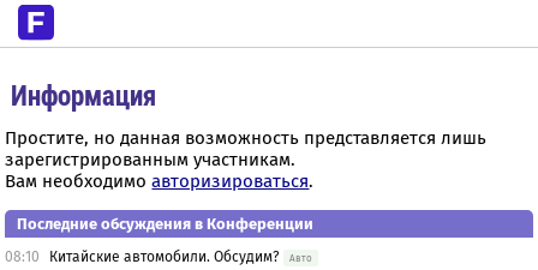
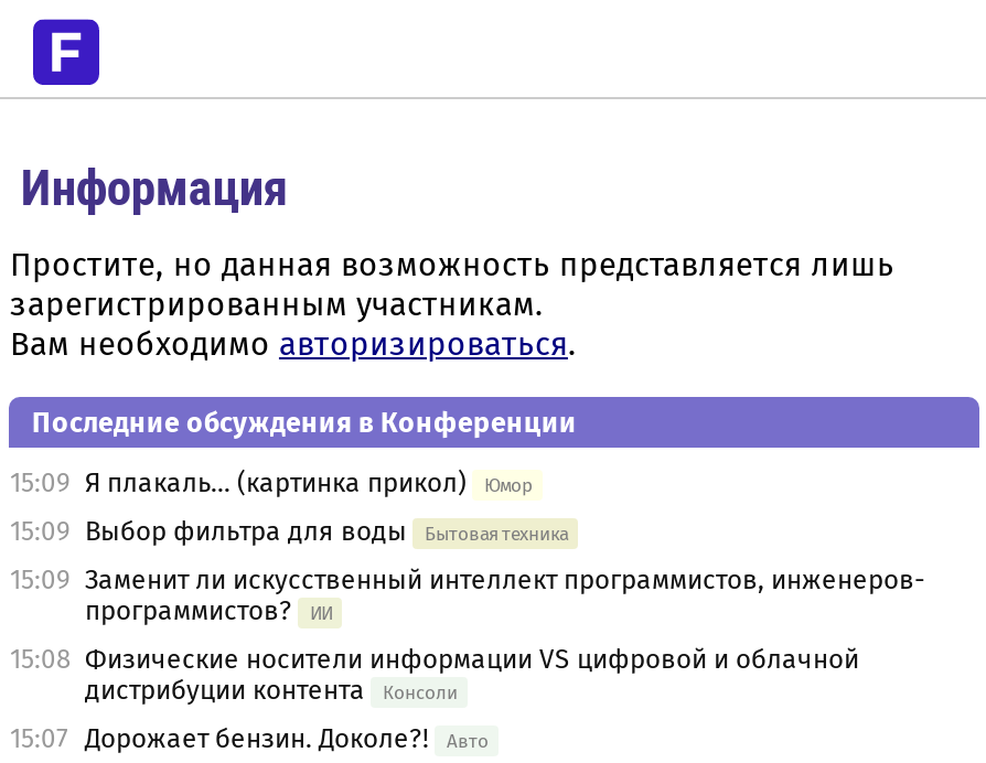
- 08:10 Китайские автомобили. Обсудим?
+ 15:09 Я плакаль... (картинка прикол)
+ Юмор
+ 15:09 Выбор фильтра для воды
+ Бытовая техника
+ 15:09 Заменит ли искусственный интеллект программистов, инженеров-
+ программистов?
+ ИИ
+ 15:08 Физические носители информации VS цифровой и облачной
+ дистрибуции контента
+ Консоли
+ 15:07 Дорожает бензин. Доколе?!
